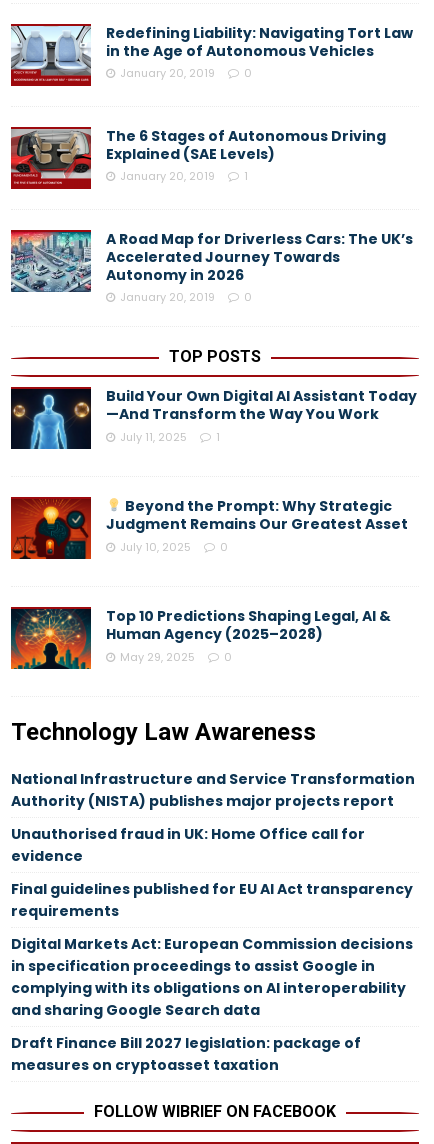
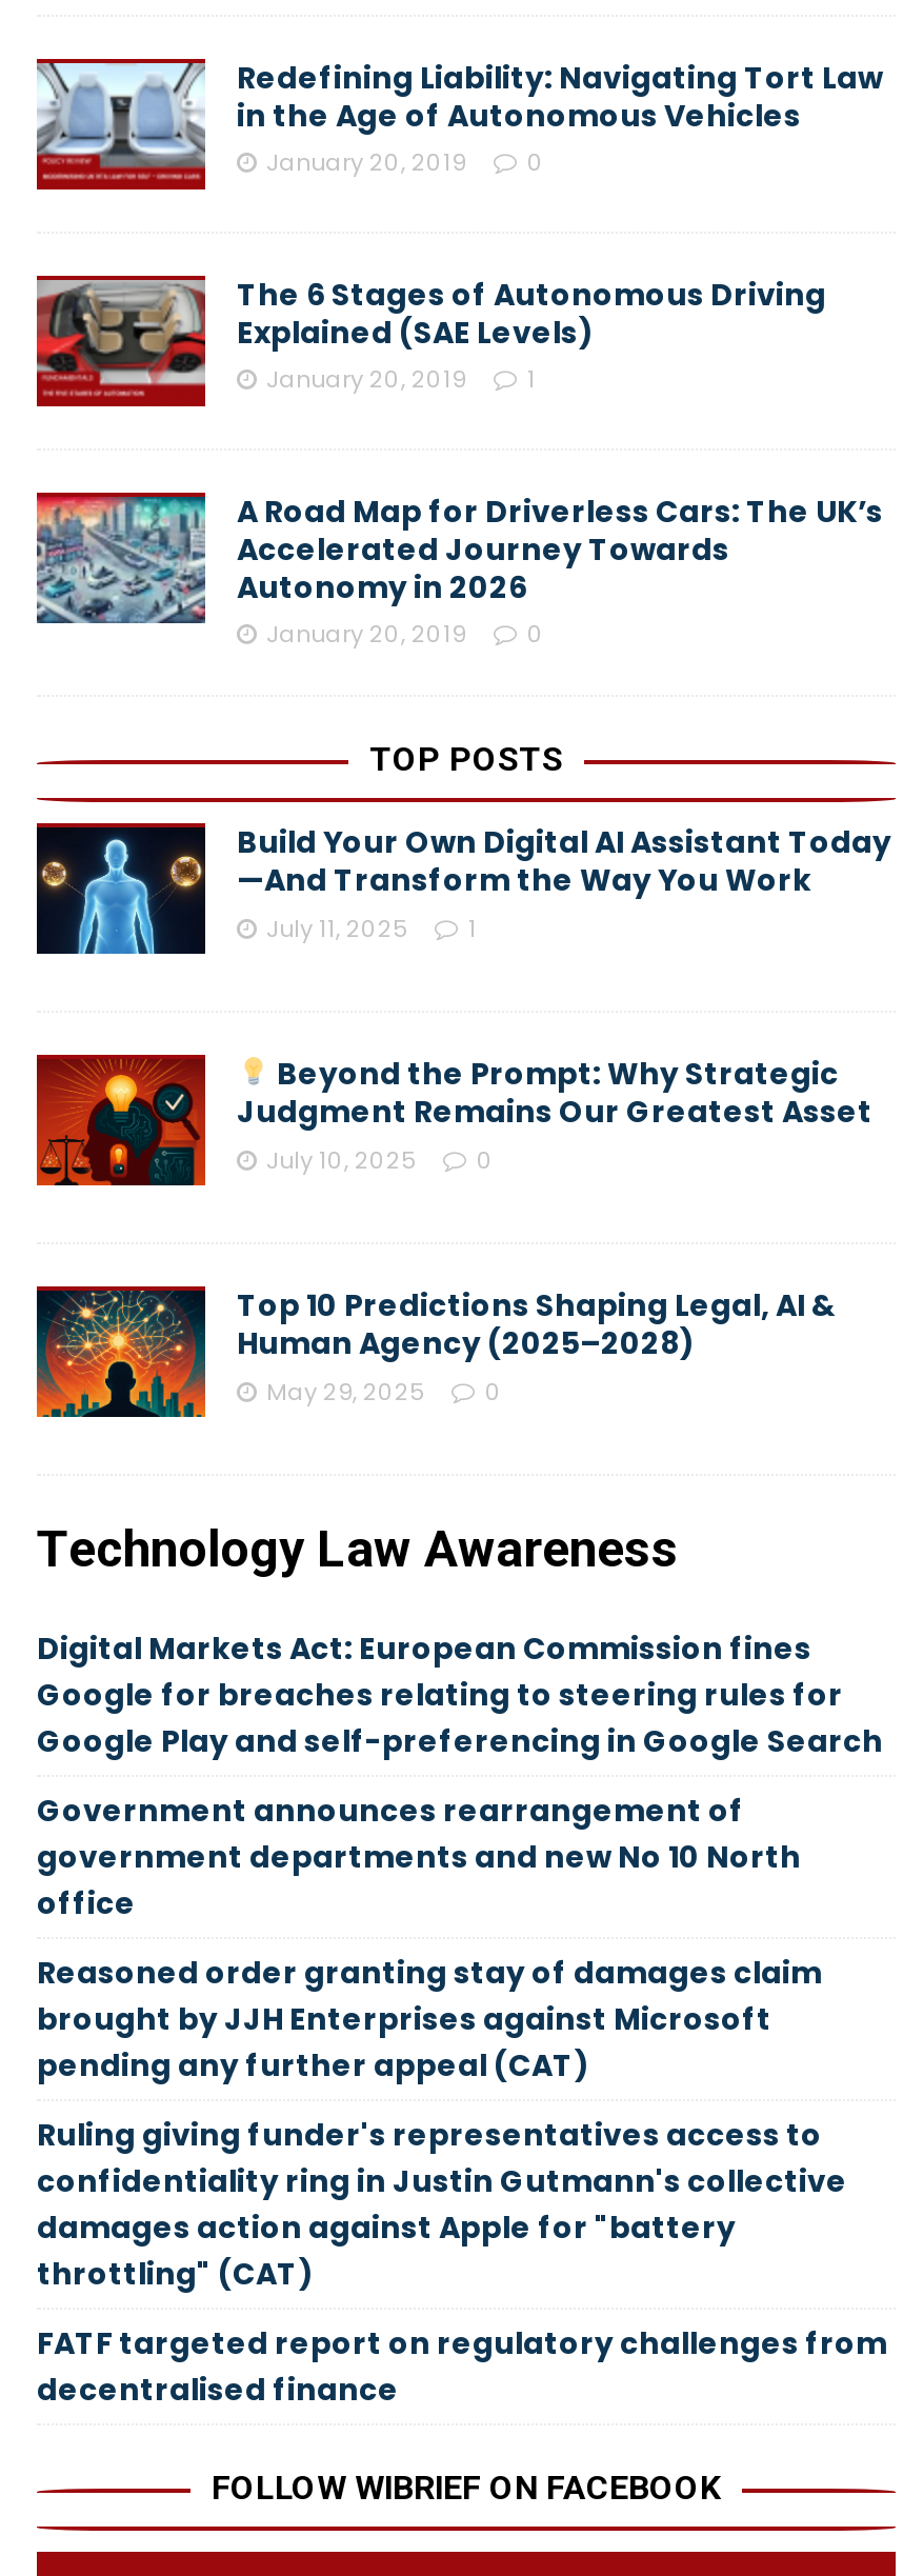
- National Infrastructure and Service Transformation
- Authority (NISTA) publishes major projects report
+ Digital Markets Act: European Commission fines
+ Google for breaches relating to steering rules for
+ Google Play and self-preferencing in Google Search

- Unauthorised fraud in UK: Home Office call for
- evidence
+ Government announces rearrangement of
+ government departments and new No 10 North
+ office

- Final guidelines published for EU AI Act transparency
- requirements
+ Reasoned order granting stay of damages claim
+ brought by JJH Enterprises against Microsoft
+ pending any further appeal (CAT)

- Digital Markets Act: European Commission decisions
- in specification proceedings to assist Google in
- complying with its obligations on AI interoperability
- and sharing Google Search data
+ Ruling giving funder's representatives access to
+ confidentiality ring in Justin Gutmann's collective
+ damages action against Apple for "battery
+ throttling" (CAT)

- Draft Finance Bill 2027 legislation: package of
- measures on cryptoasset taxation
+ FATF targeted report on regulatory challenges from
+ decentralised finance
